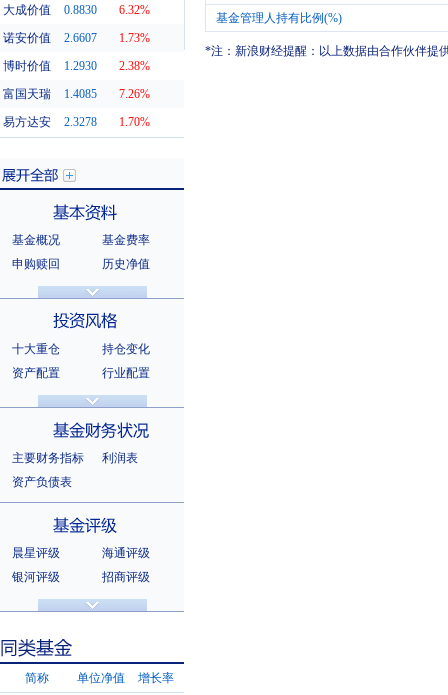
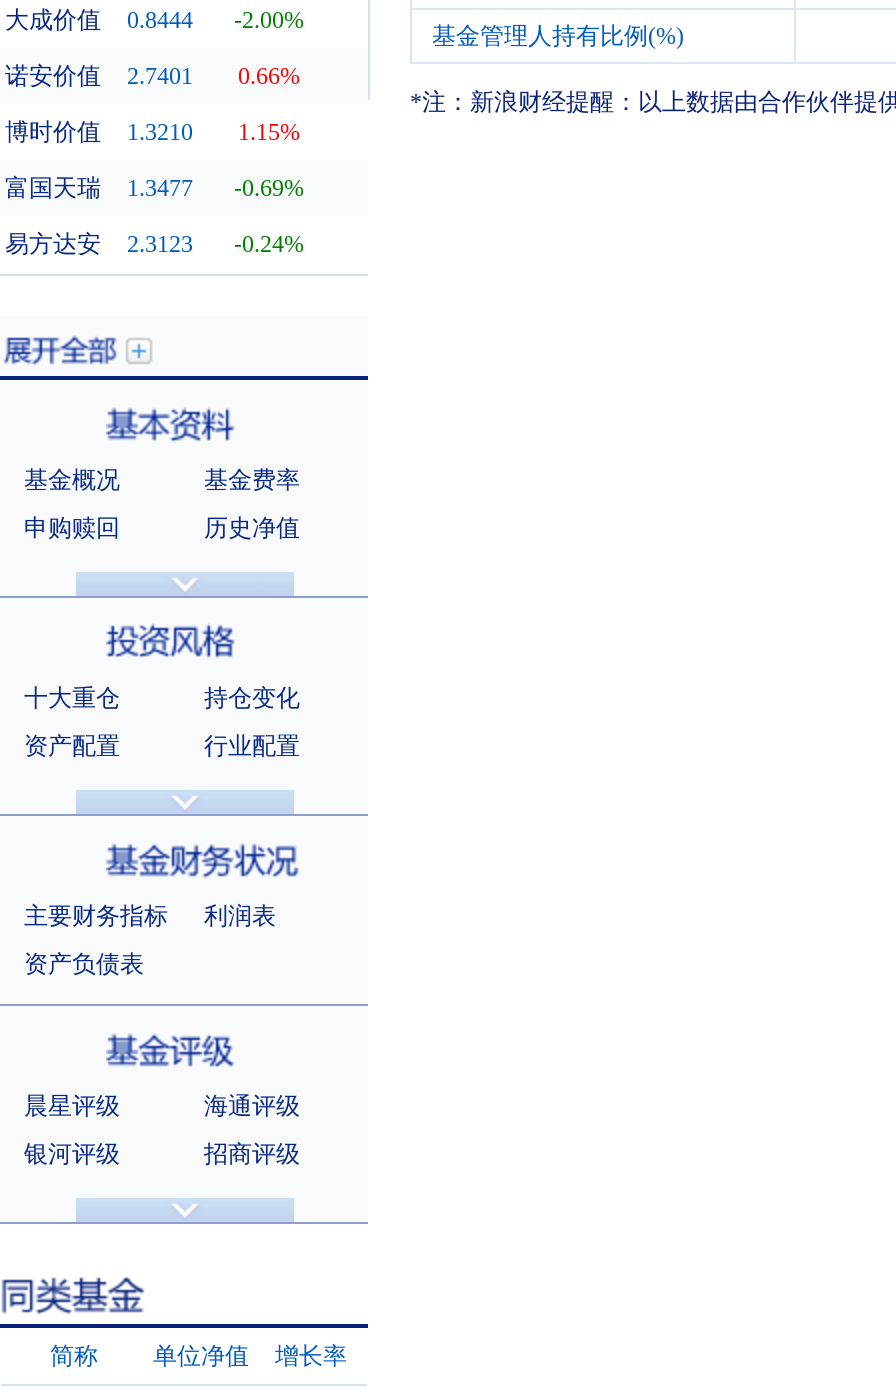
- 0.8830
+ 0.8444

- 6.32%
+ -2.00%

- 2.6607
+ 2.7401

- 1.73%
+ 0.66%

- 1.2930
+ 1.3210

- 2.38%
+ 1.15%

- 1.4085
+ 1.3477

- 7.26%
+ -0.69%

- 2.3278
+ 2.3123

- 1.70%
+ -0.24%
